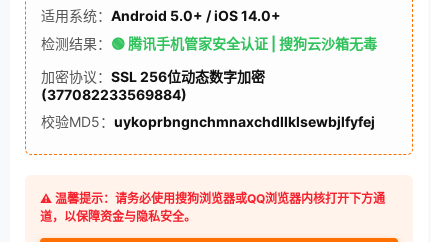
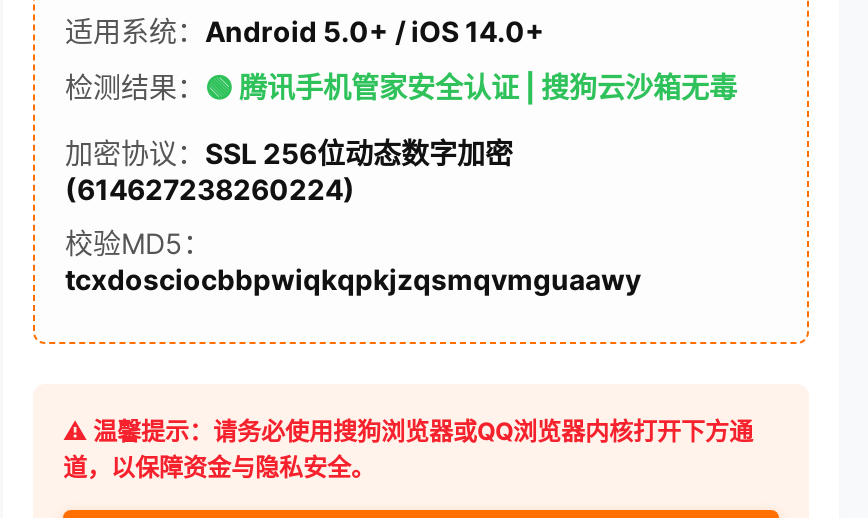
- (377082233569884)
+ (614627238260224)

- 校验MD5：uykoprbngnchmnaxchdllklsewbjlfyfej
+ 校验MD5：
+ tcxdosciocbbpwiqkqpkjzqsmqvmguaawy
